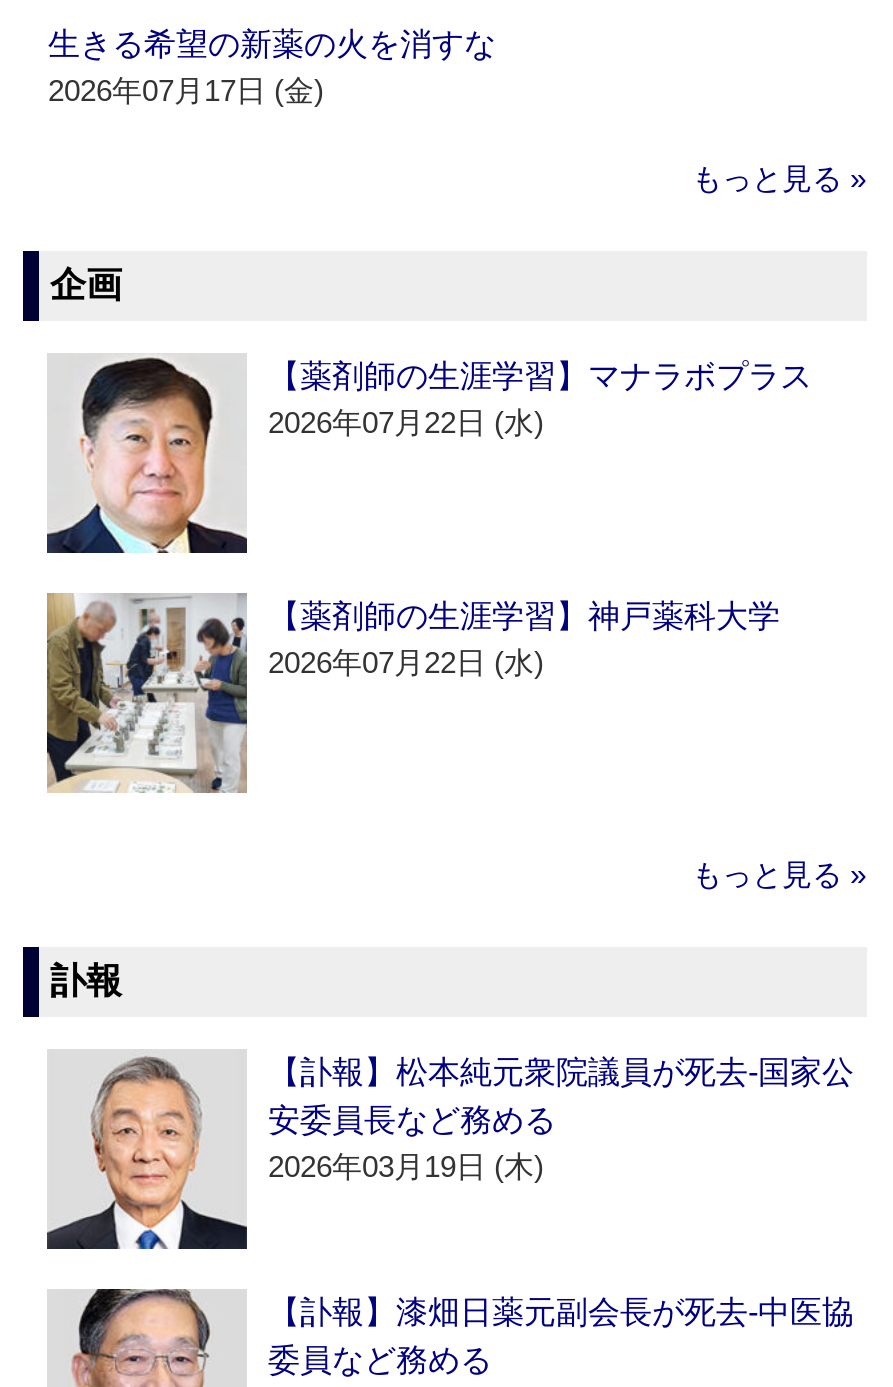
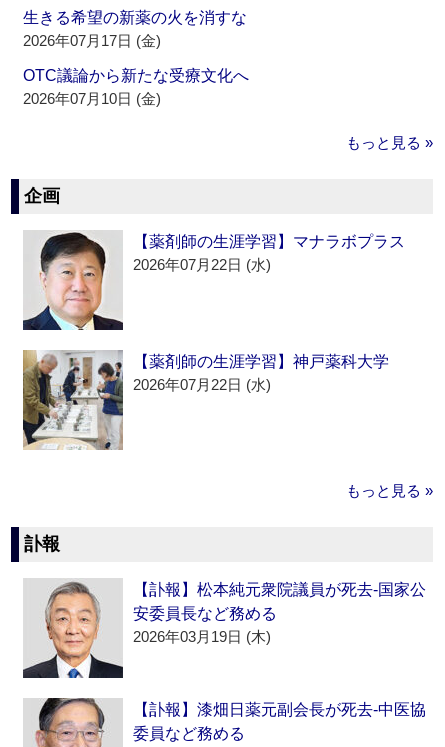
+ OTC議論から新たな受療文化へ
+ 2026年07月10日 (金)
